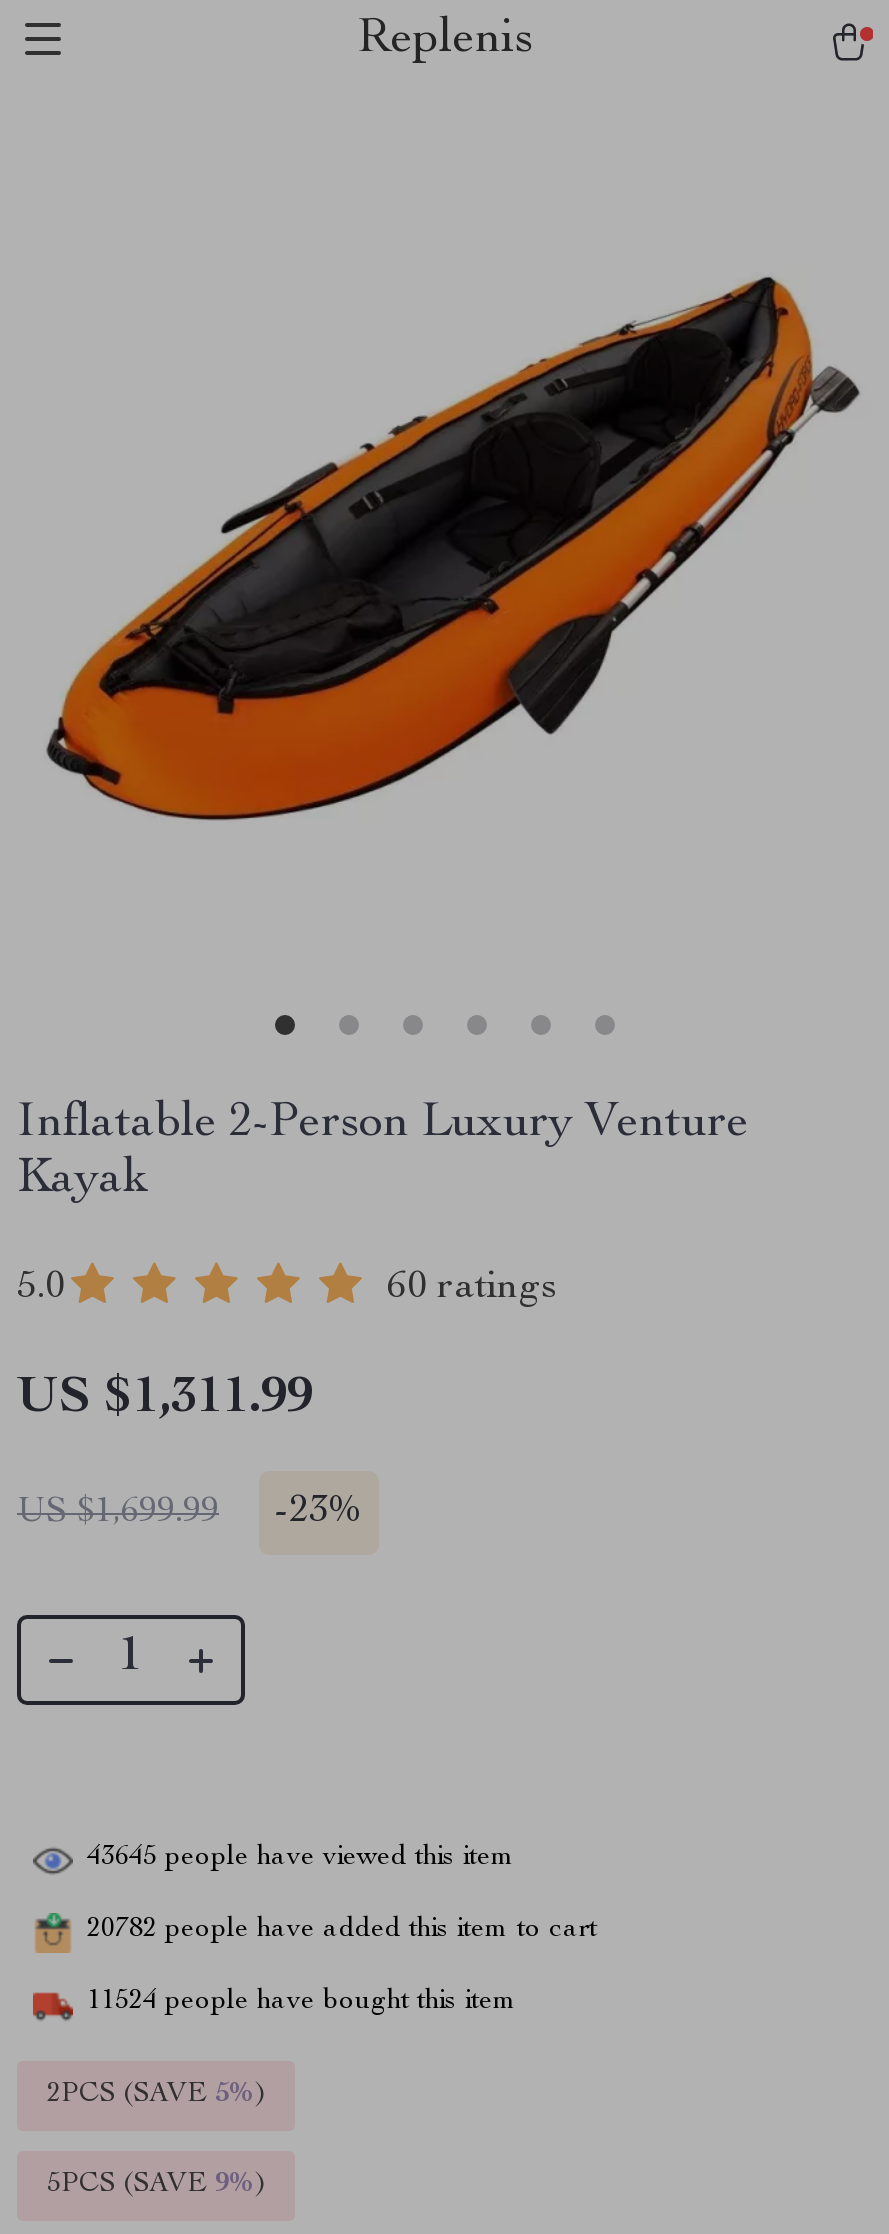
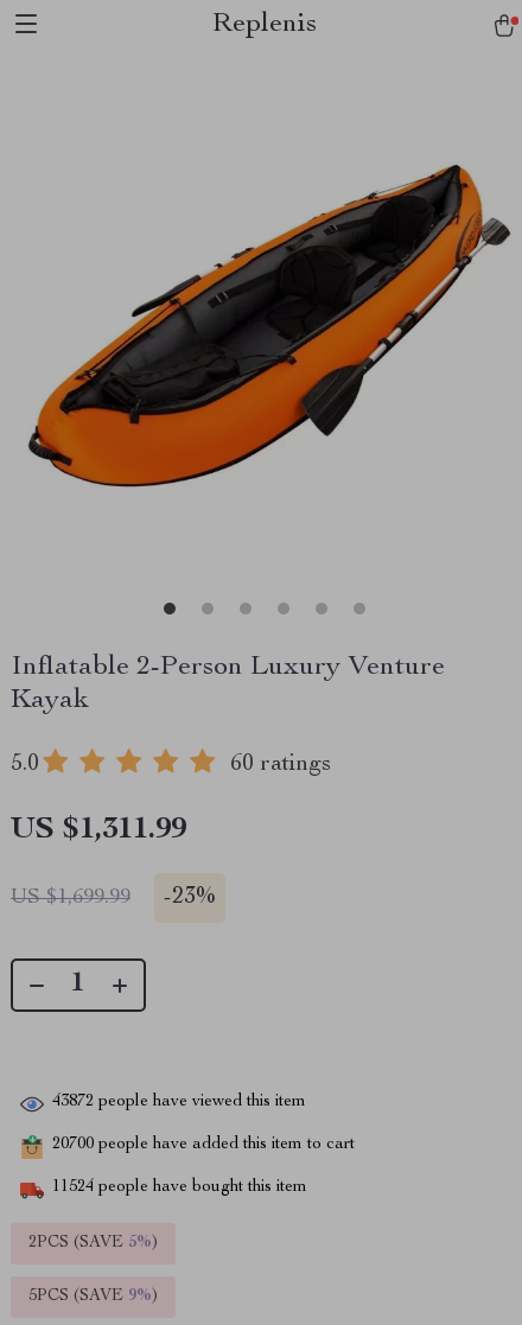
- 43645 people have viewed this item
+ 43872 people have viewed this item

- 20782 people have added this item to cart
+ 20700 people have added this item to cart
